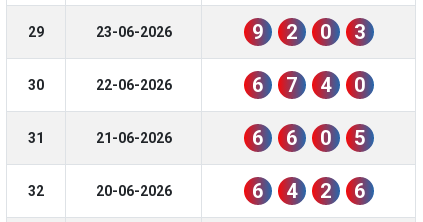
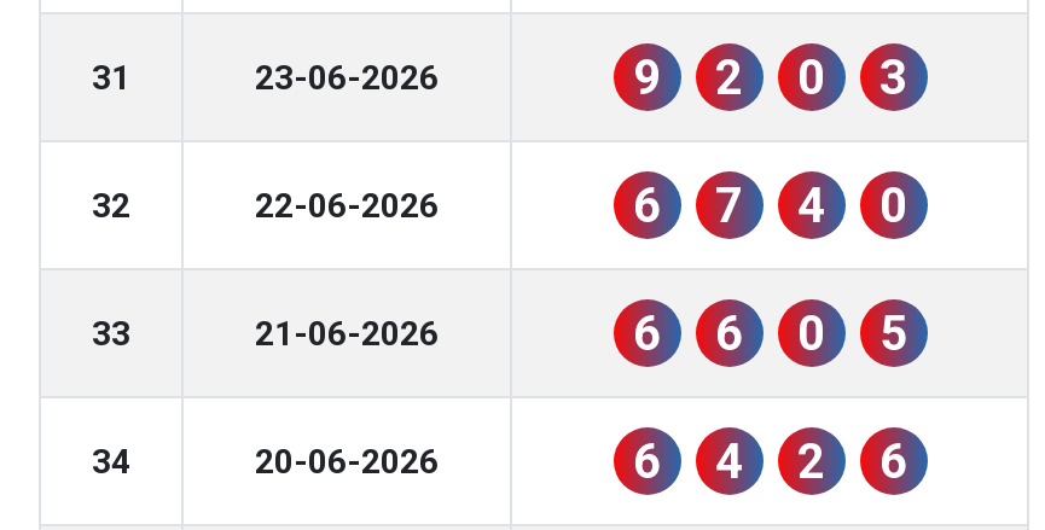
- 29
+ 31

- 30
+ 32

- 31
+ 33

- 32
+ 34
